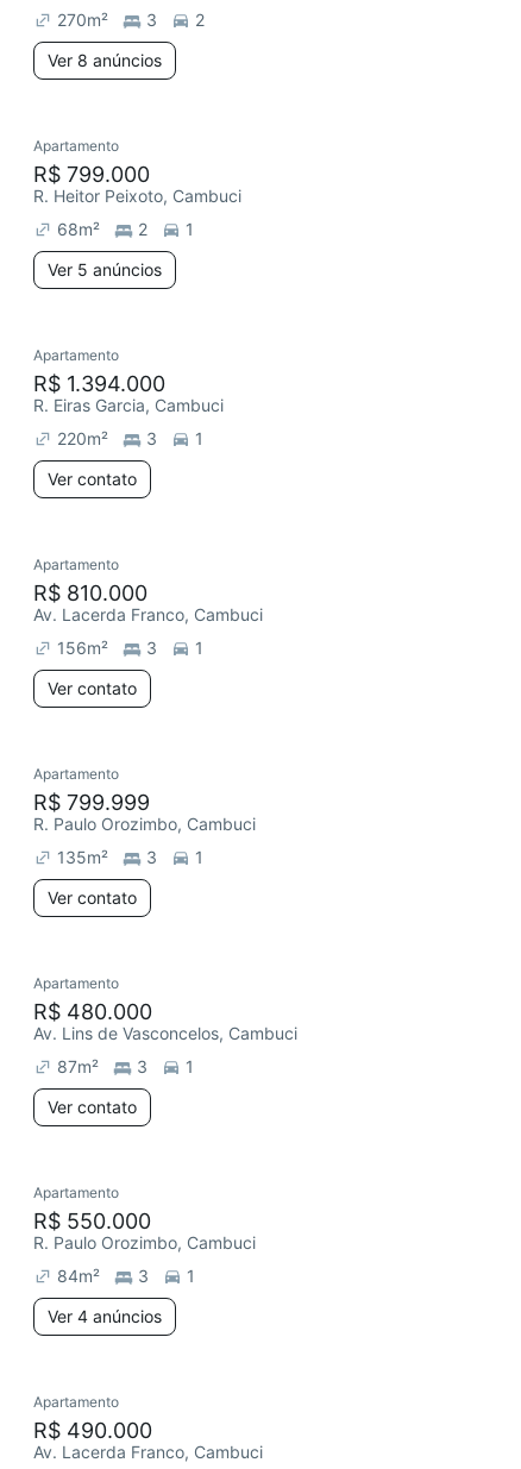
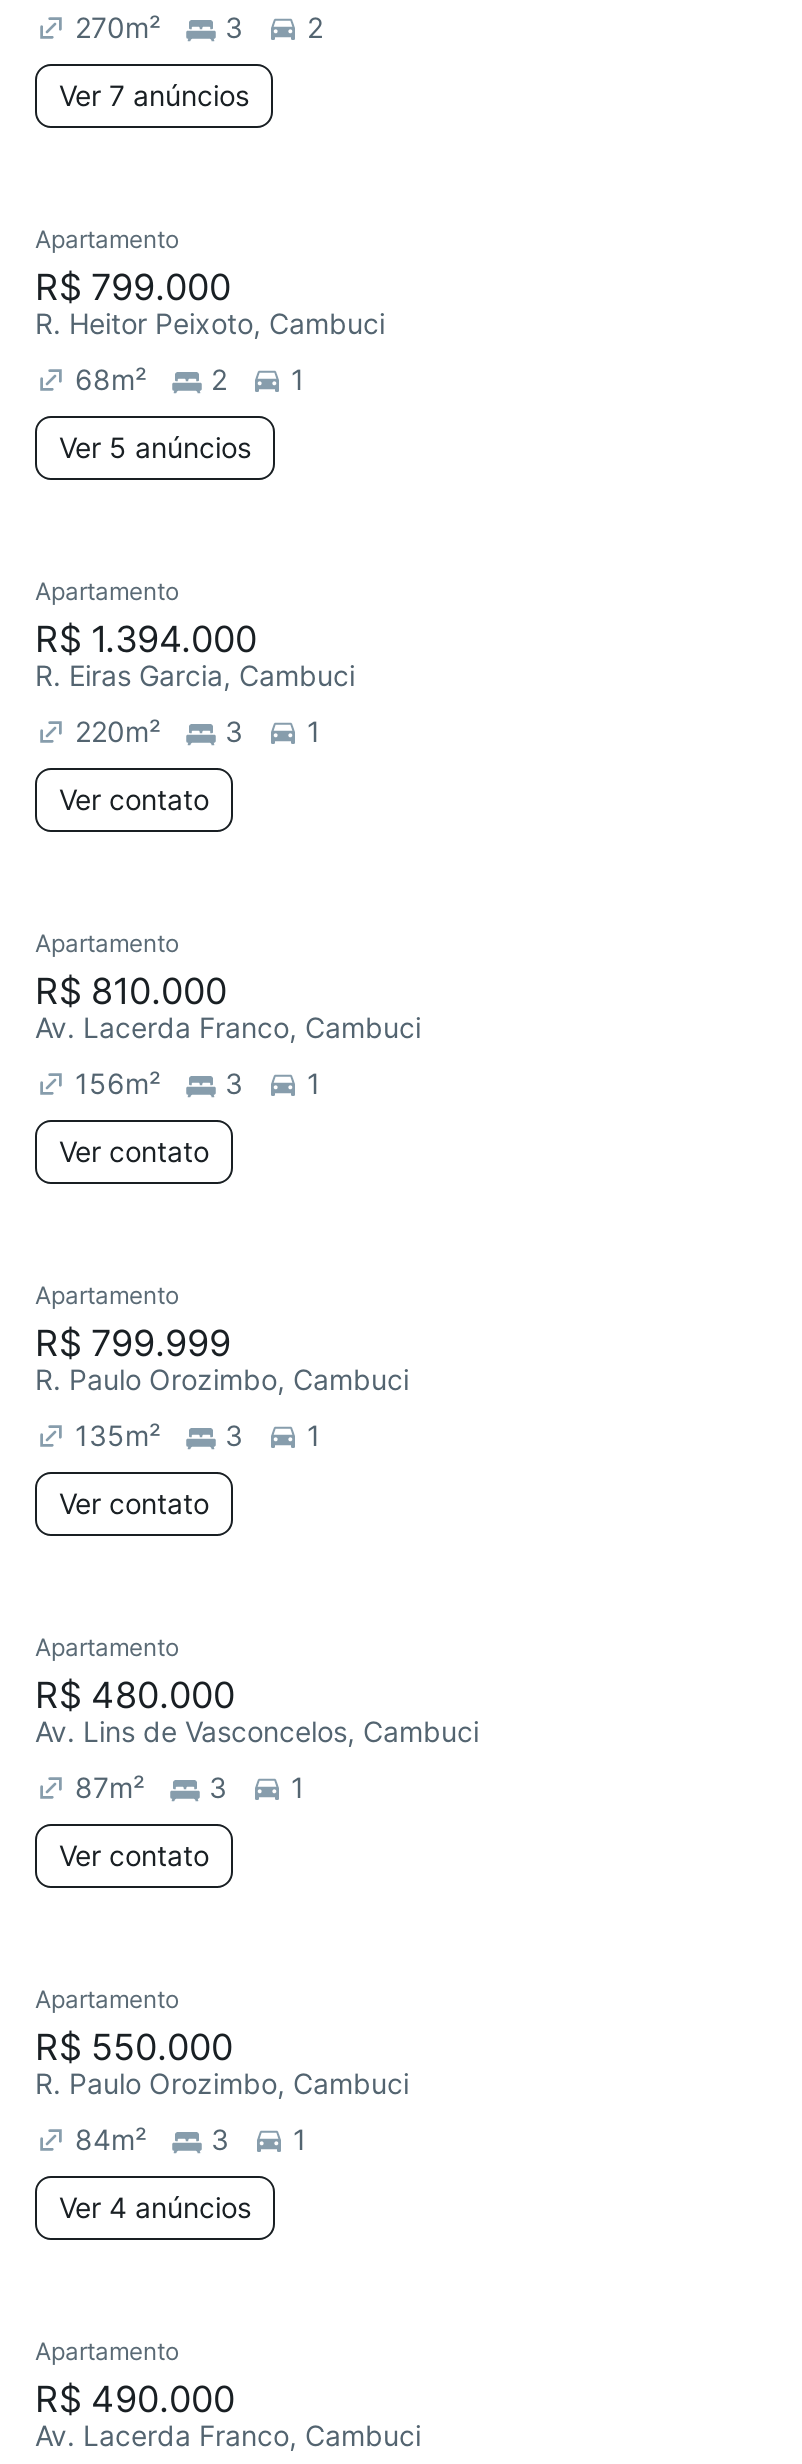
- Ver 8 anúncios
+ Ver 7 anúncios
